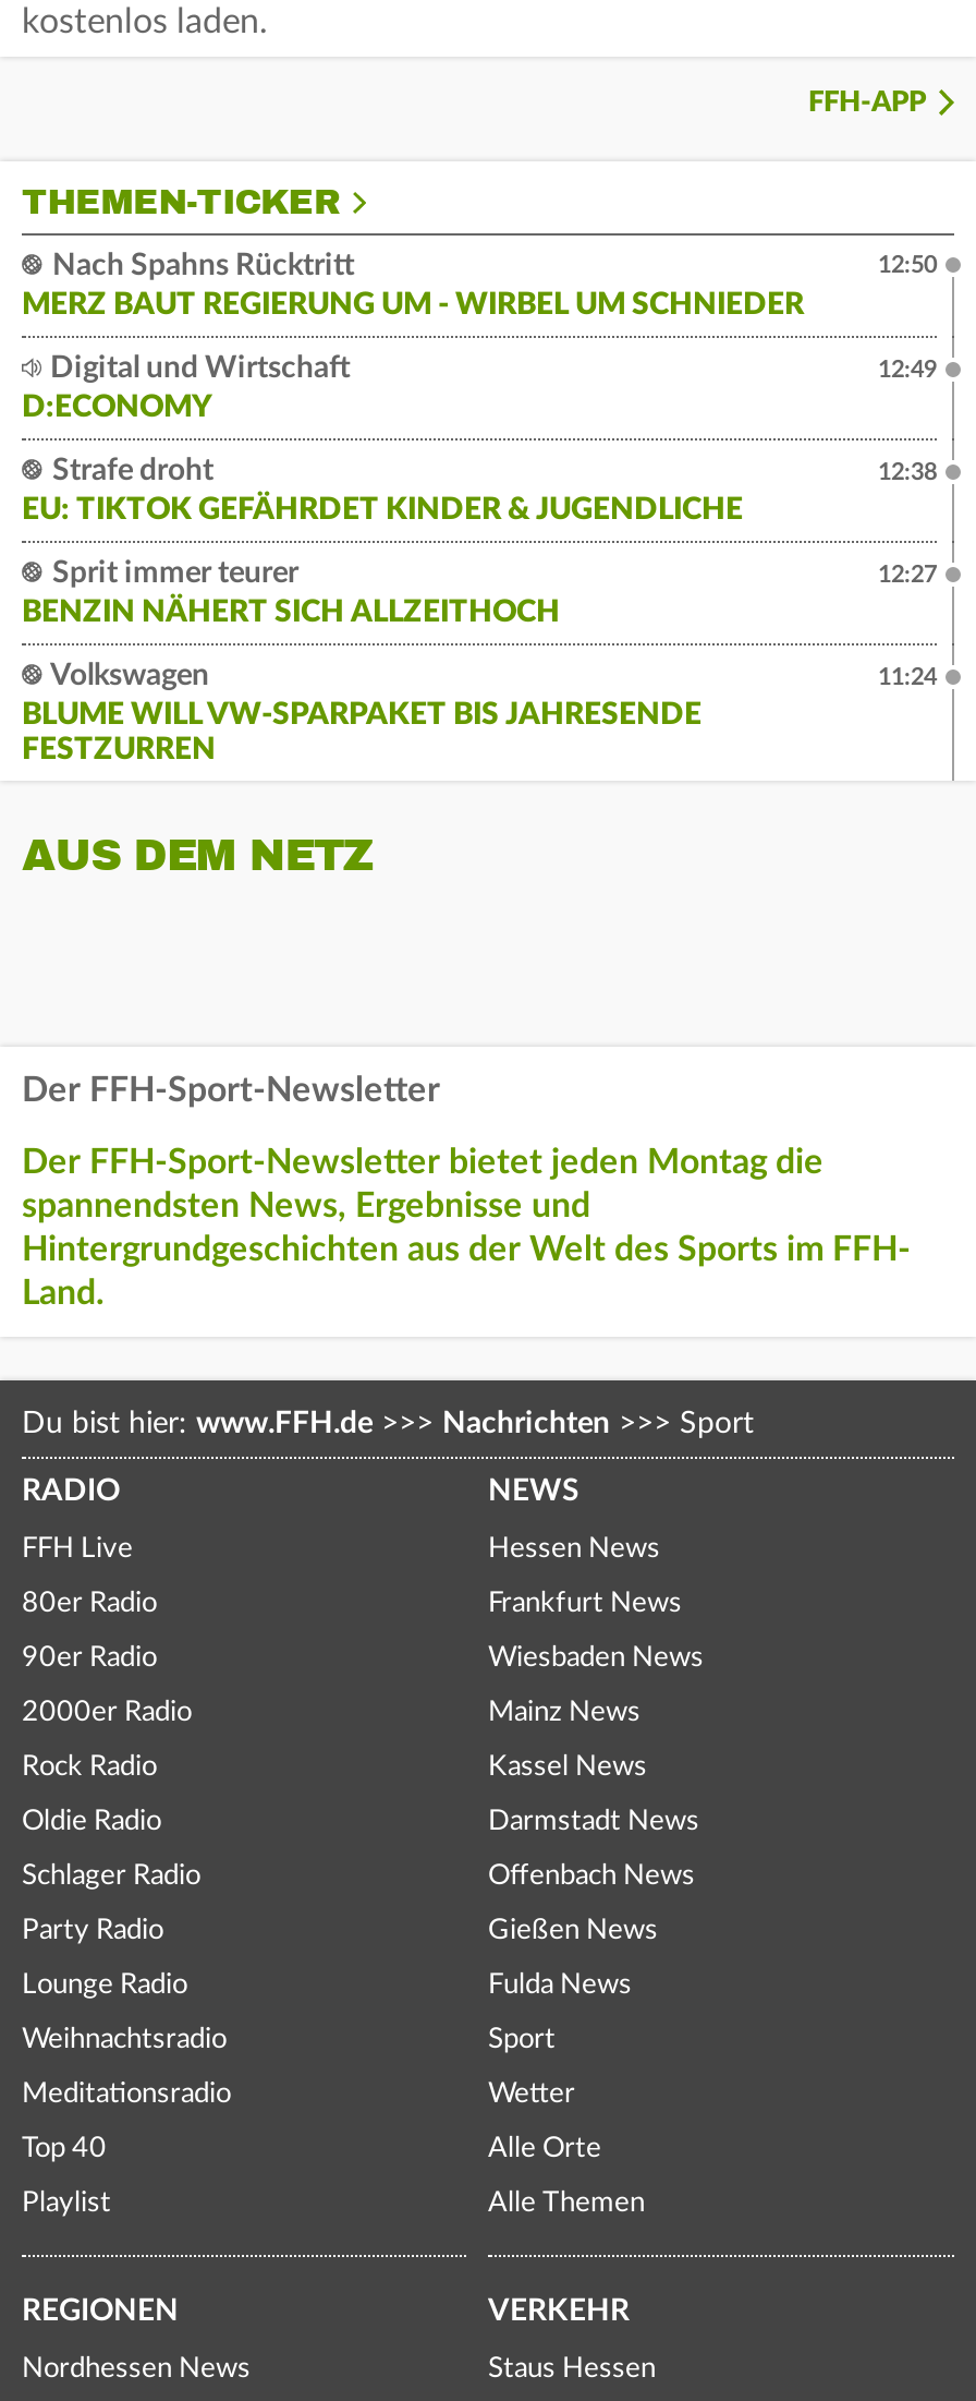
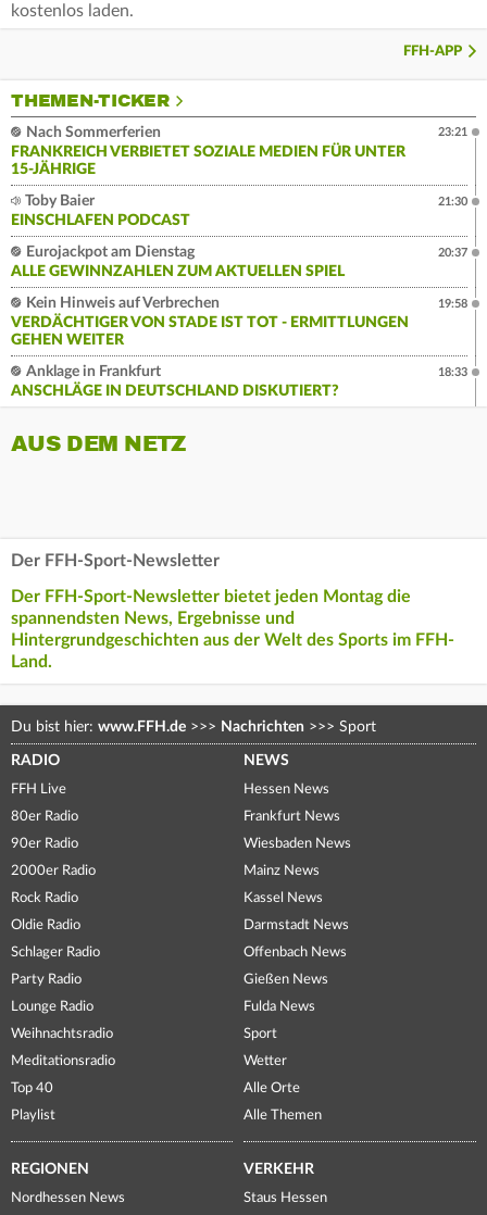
- Nach Spahns Rücktritt
- MERZ BAUT REGIERUNG UM - WIRBEL UM SCHNIEDER
+ Nach Sommerferien
+ FRANKREICH VERBIETET SOZIALE MEDIEN FÜR UNTER
+ 15-JÄHRIGE

- 12:50
+ 23:21

- Digital und Wirtschaft
- D:ECONOMY
+ Toby Baier
+ EINSCHLAFEN PODCAST

- 12:49
+ 21:30

- Strafe droht
- EU: TIKTOK GEFÄHRDET KINDER & JUGENDLICHE
+ Eurojackpot am Dienstag
+ ALLE GEWINNZAHLEN ZUM AKTUELLEN SPIEL

- 12:38
+ 20:37

- Sprit immer teurer
- BENZIN NÄHERT SICH ALLZEITHOCH
+ Kein Hinweis auf Verbrechen
+ VERDÄCHTIGER VON STADE IST TOT - ERMITTLUNGEN
+ GEHEN WEITER

- 12:27
+ 19:58

- Volkswagen
- BLUME WILL VW-SPARPAKET BIS JAHRESENDE
- FESTZURREN
+ Anklage in Frankfurt
+ ANSCHLÄGE IN DEUTSCHLAND DISKUTIERT?

- 11:24
+ 18:33
